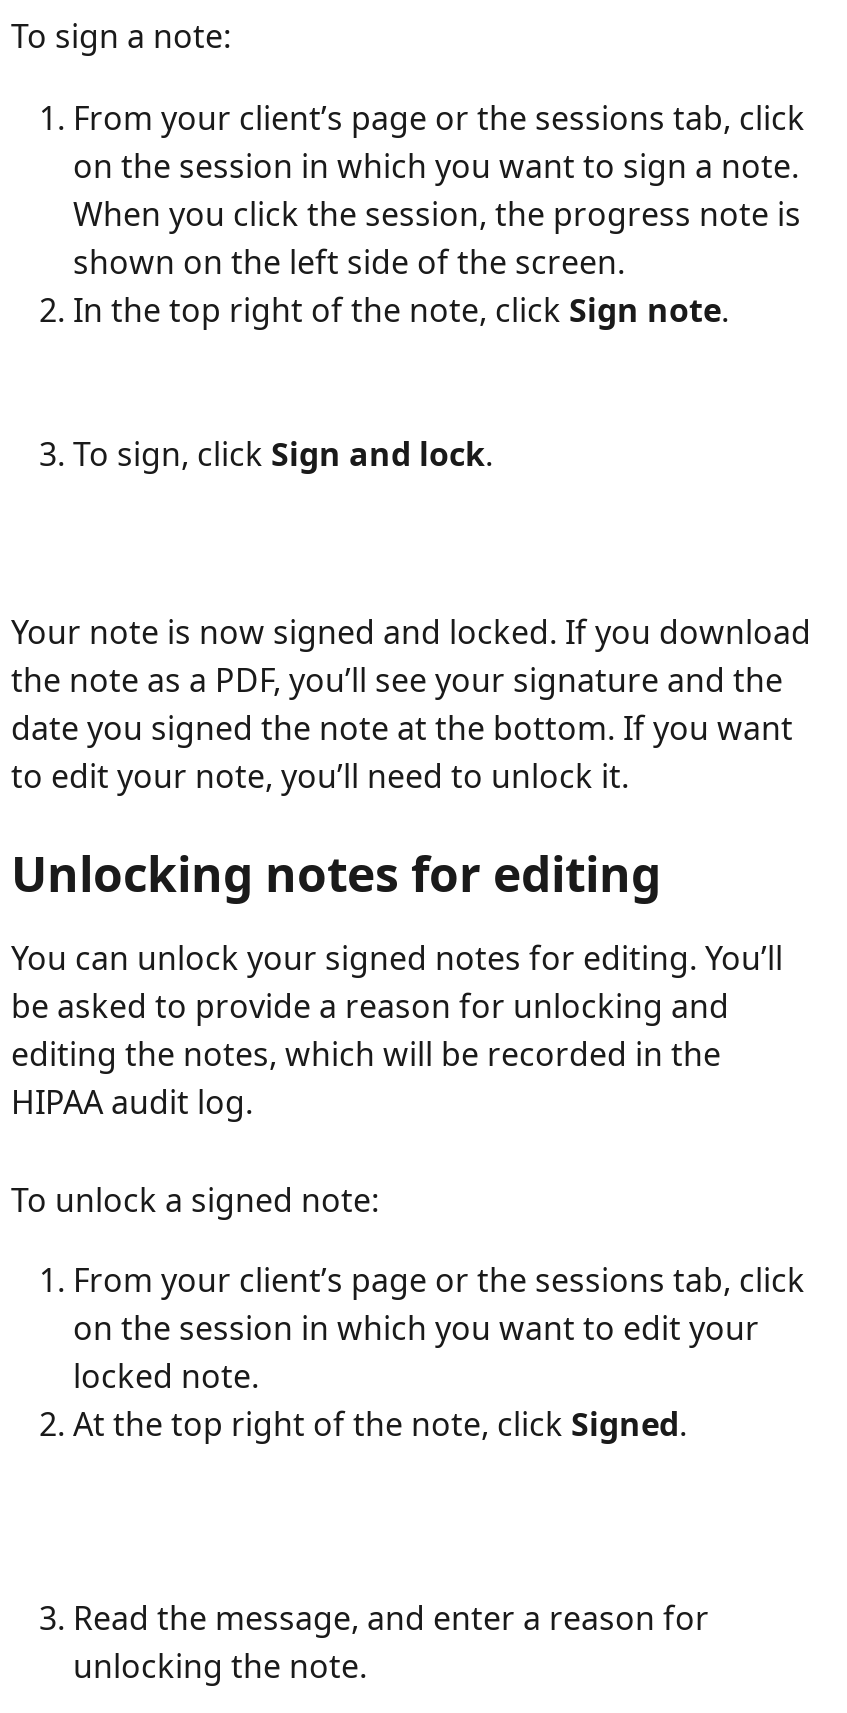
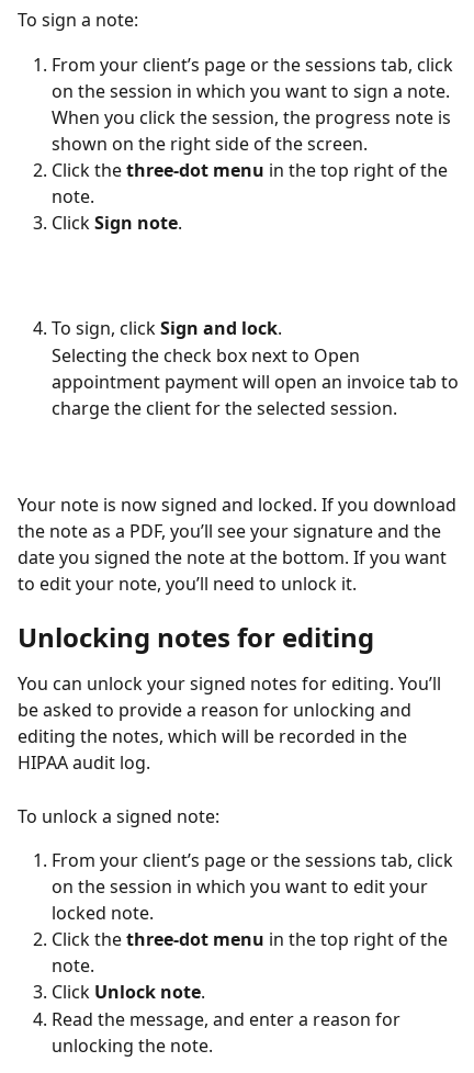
- shown on the left side of the screen.
- In the top right of the note, click Sign note.
+ shown on the right side of the screen.
+ Click the three-dot menu in the top right of the
+ note.
+ Click Sign note.

+ Selecting the check box next to Open
+ appointment payment will open an invoice tab to
+ charge the client for the selected session.

moved down: Your note is now signed and locked. If you download | the note as a PDF, you’ll see your signature and the | date you signed the note at the bottom. If you want | ... | on the session in which you want to edit your | locked note.

- At the top right of the note, click Signed.
+ Click the three-dot menu in the top right of the
+ note.
+ Click Unlock note.
